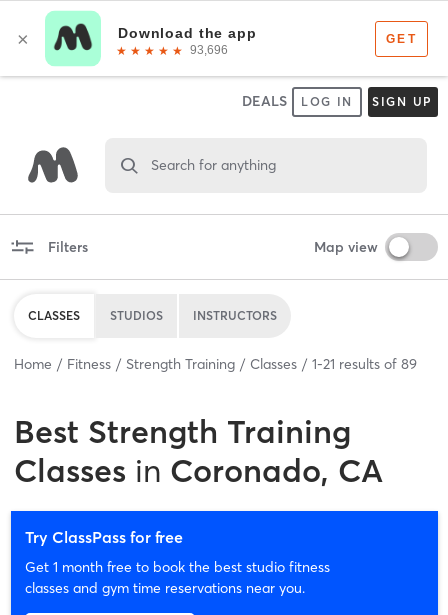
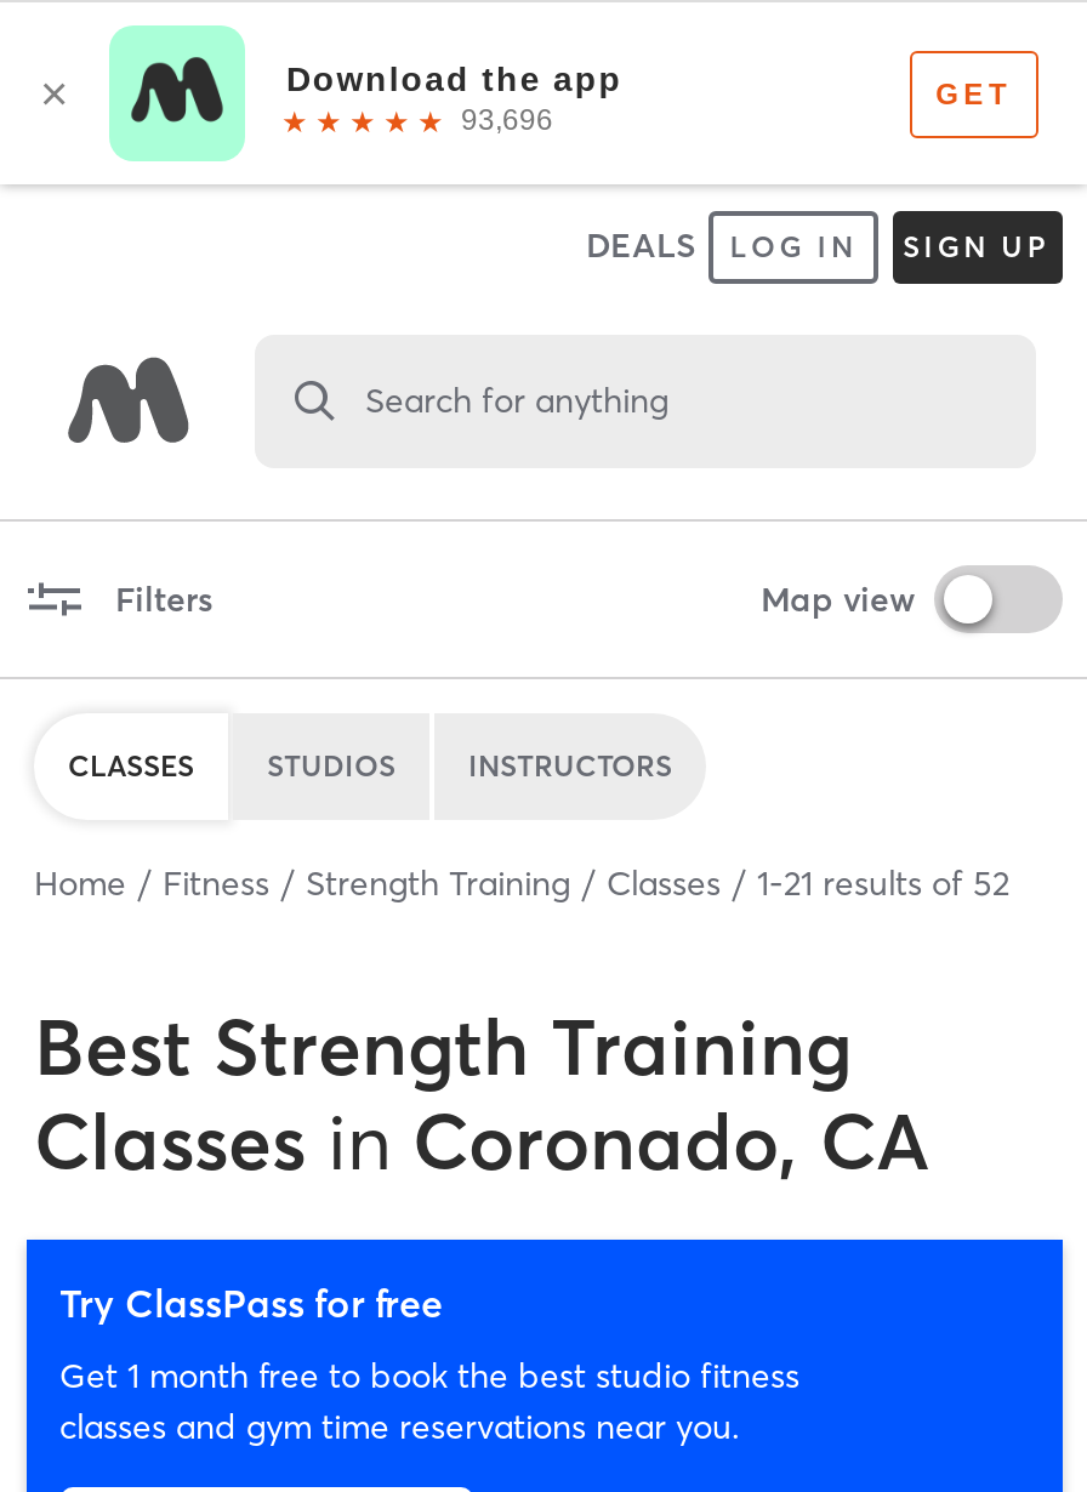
- Home Fitness Strength Training Classes 1-21 results of 89
+ Home Fitness Strength Training Classes 1-21 results of 52
